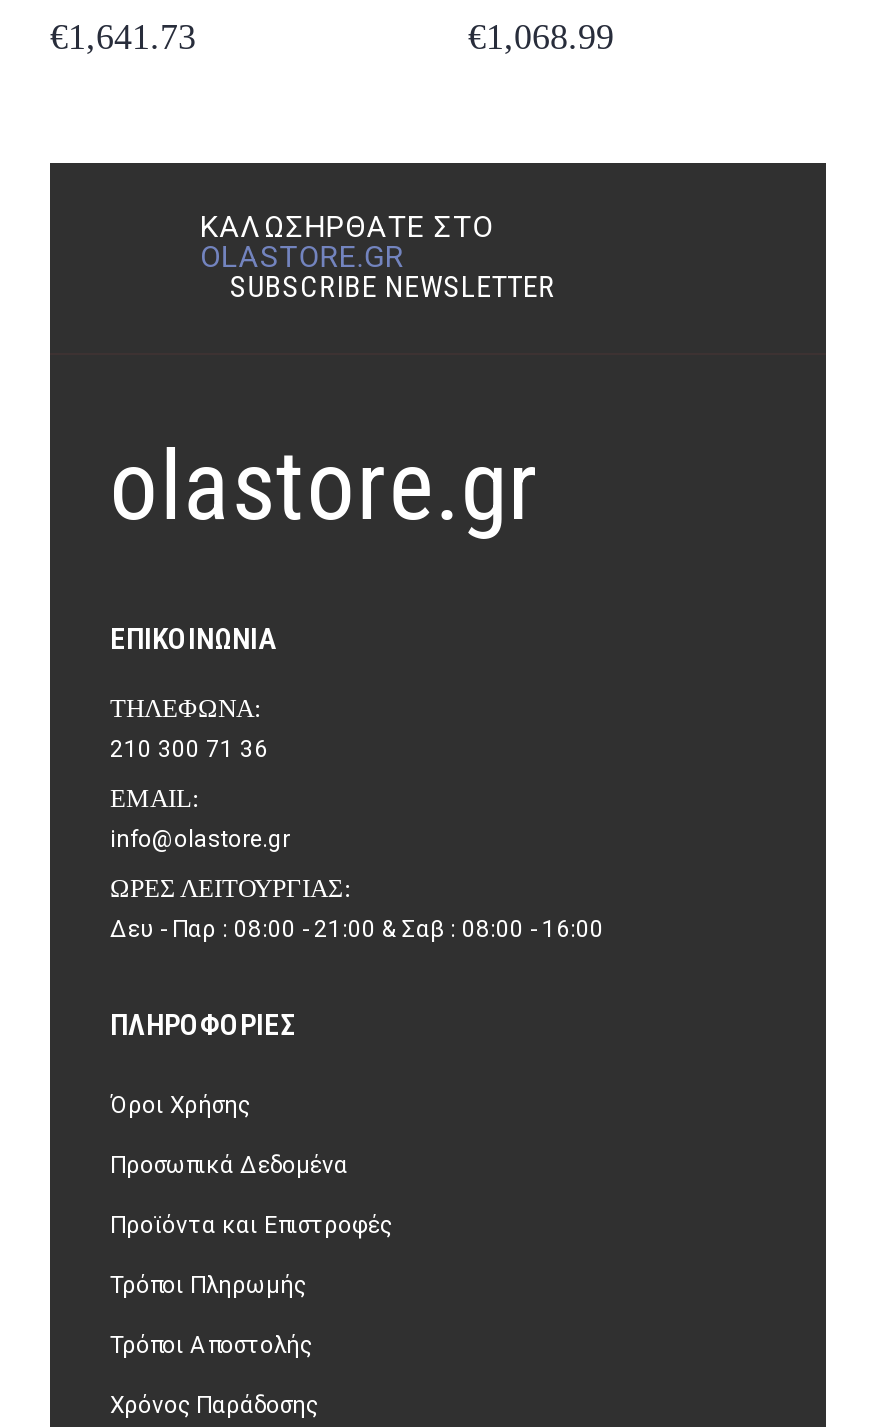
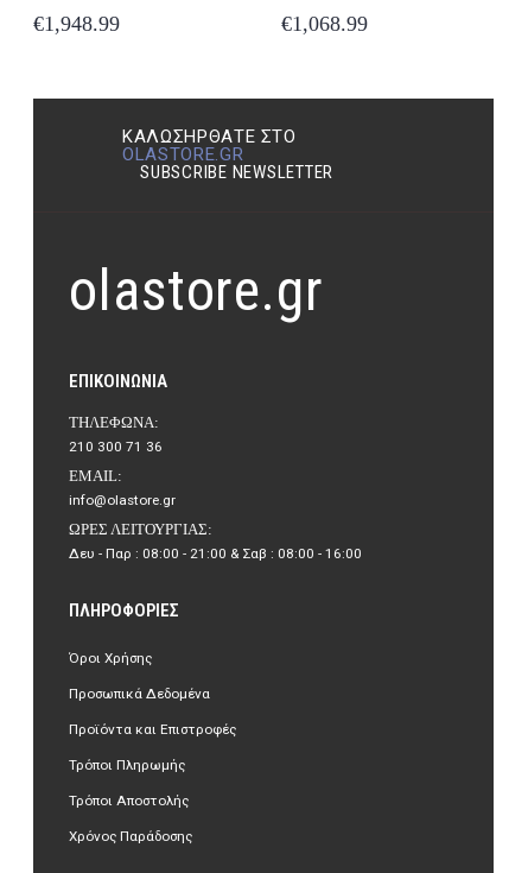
- €1,641.73
+ €1,948.99
